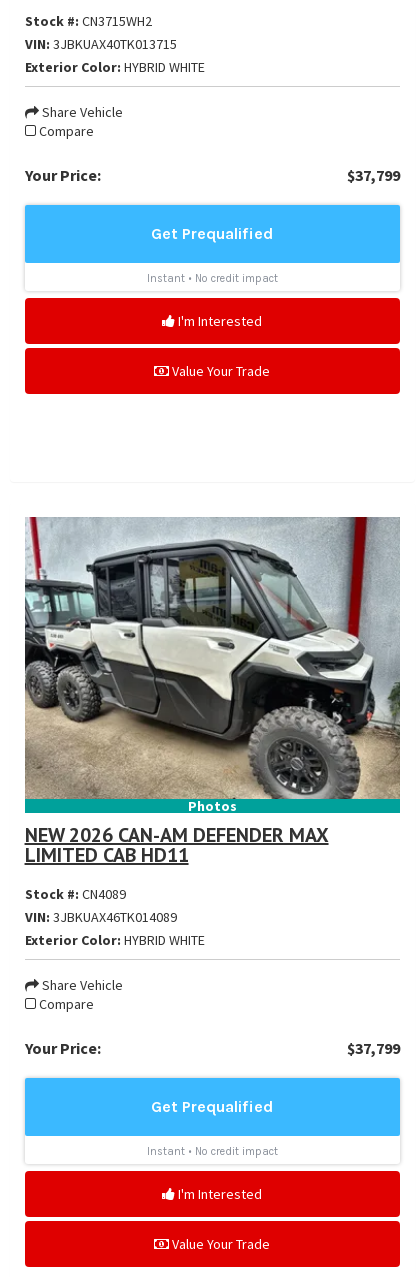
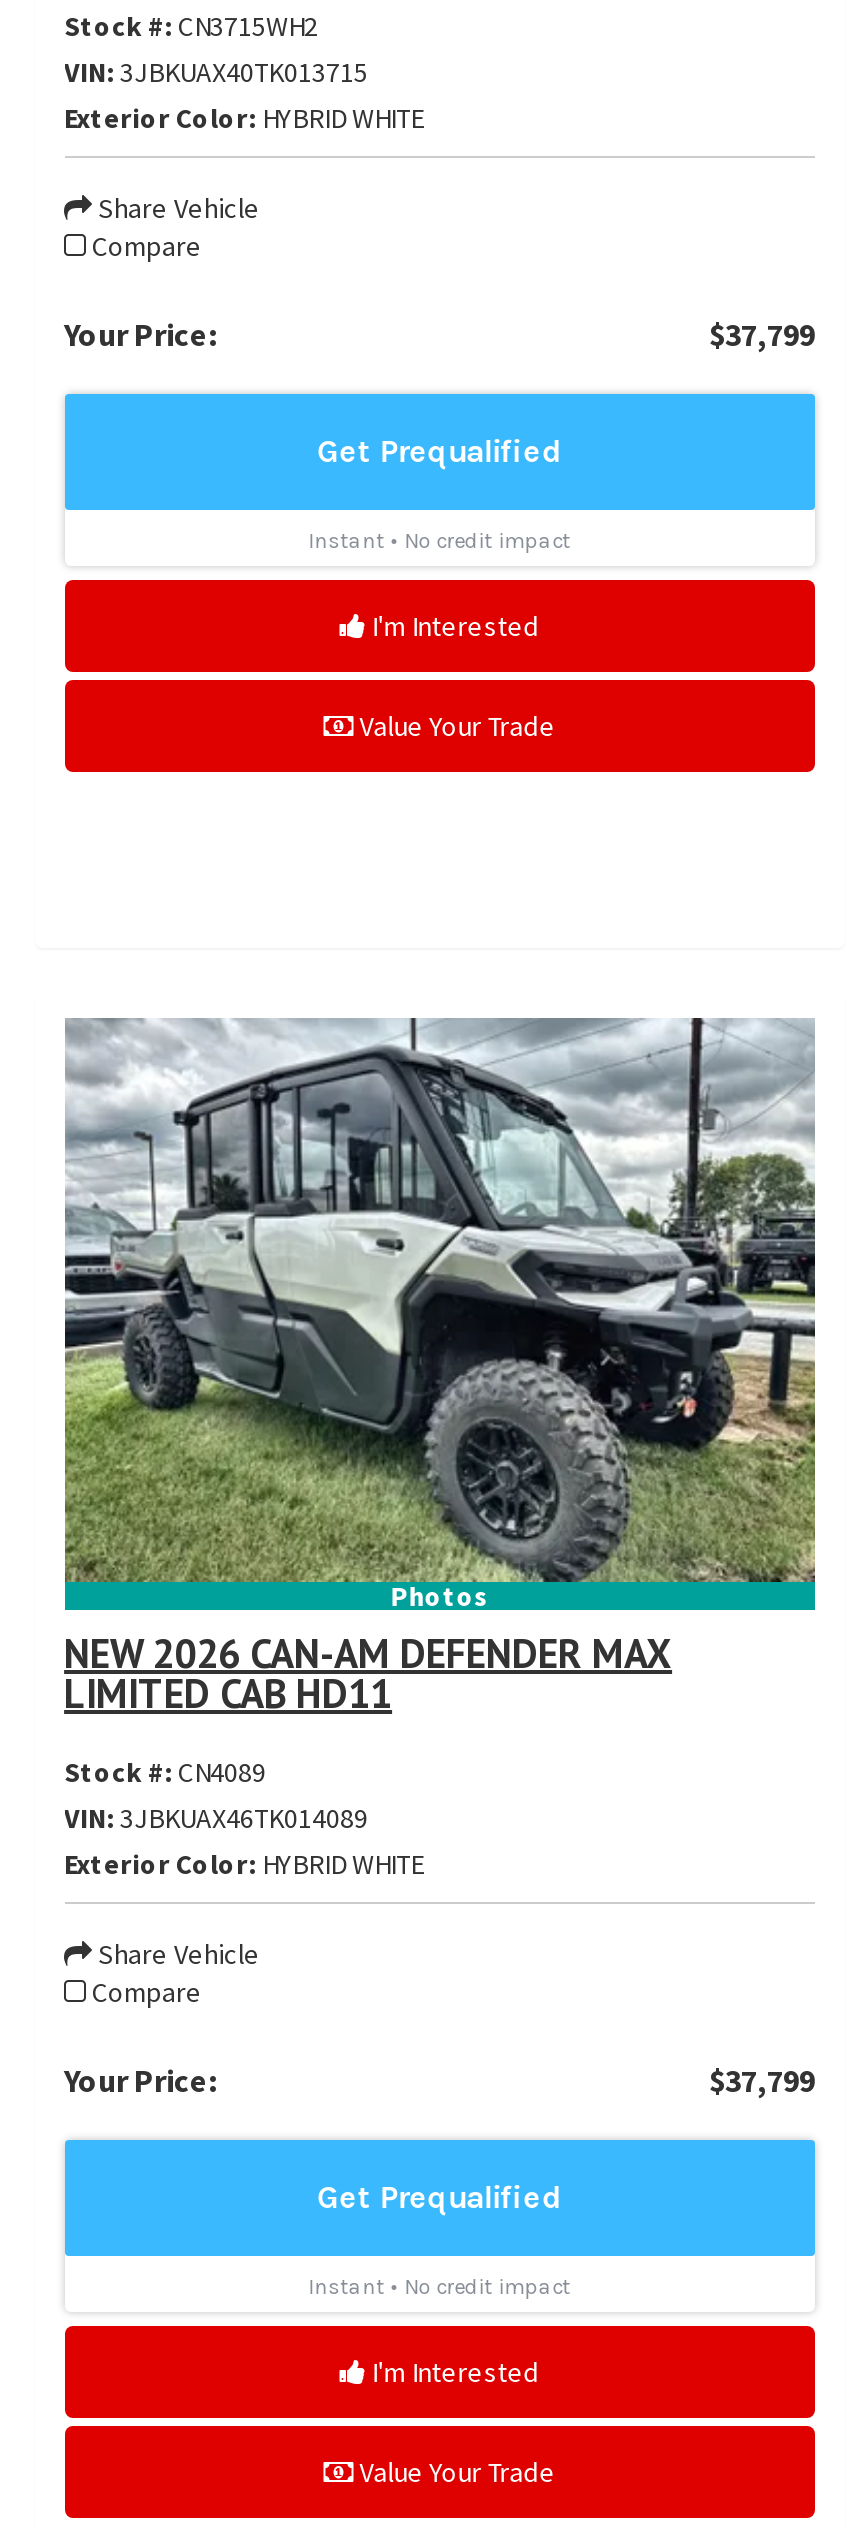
- [image]
+ [image]
